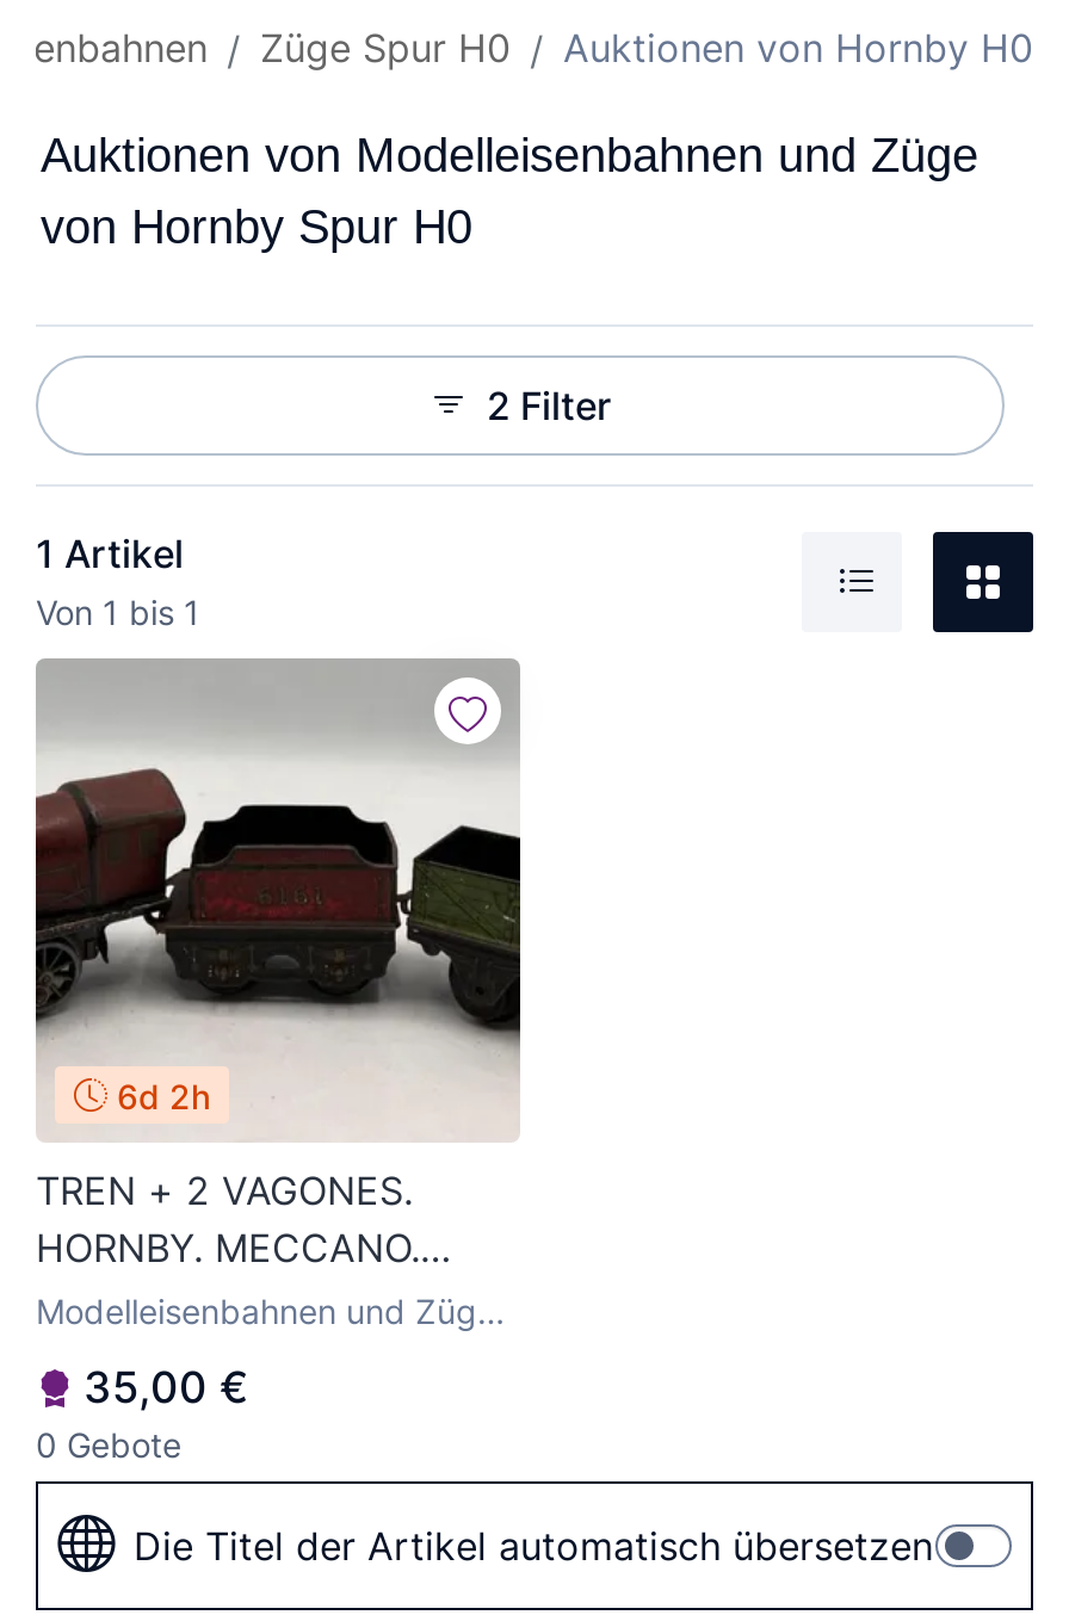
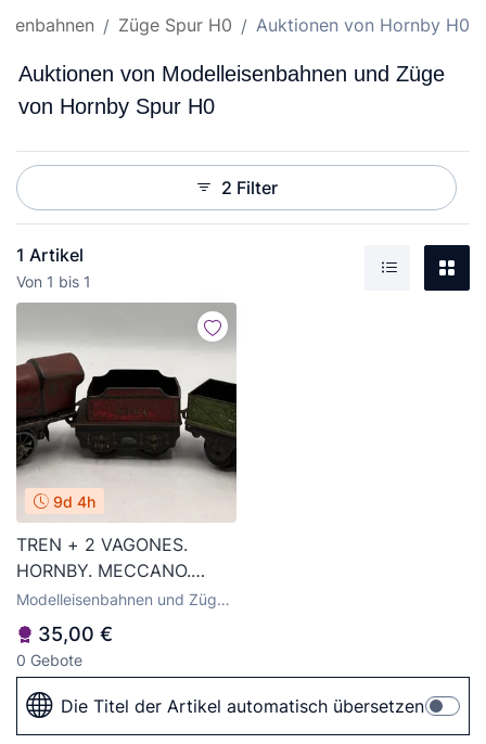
- 6d 2h
+ 9d 4h
